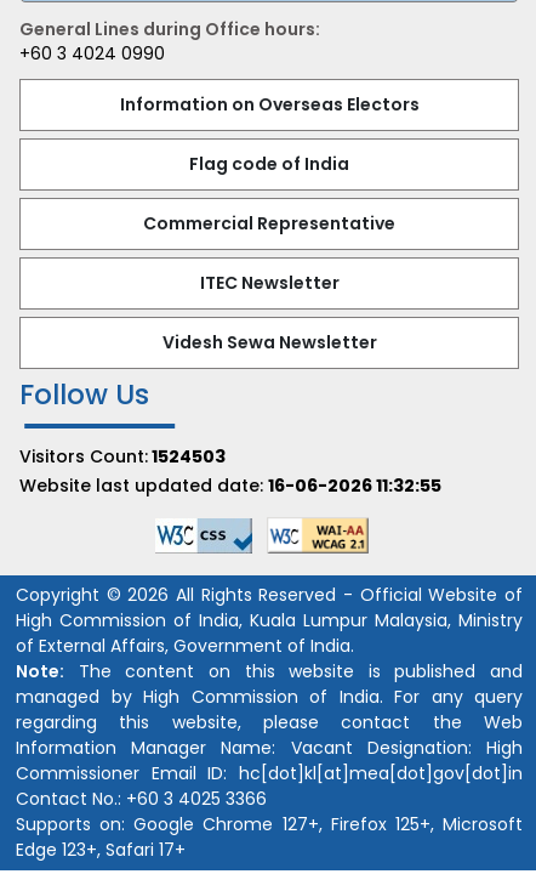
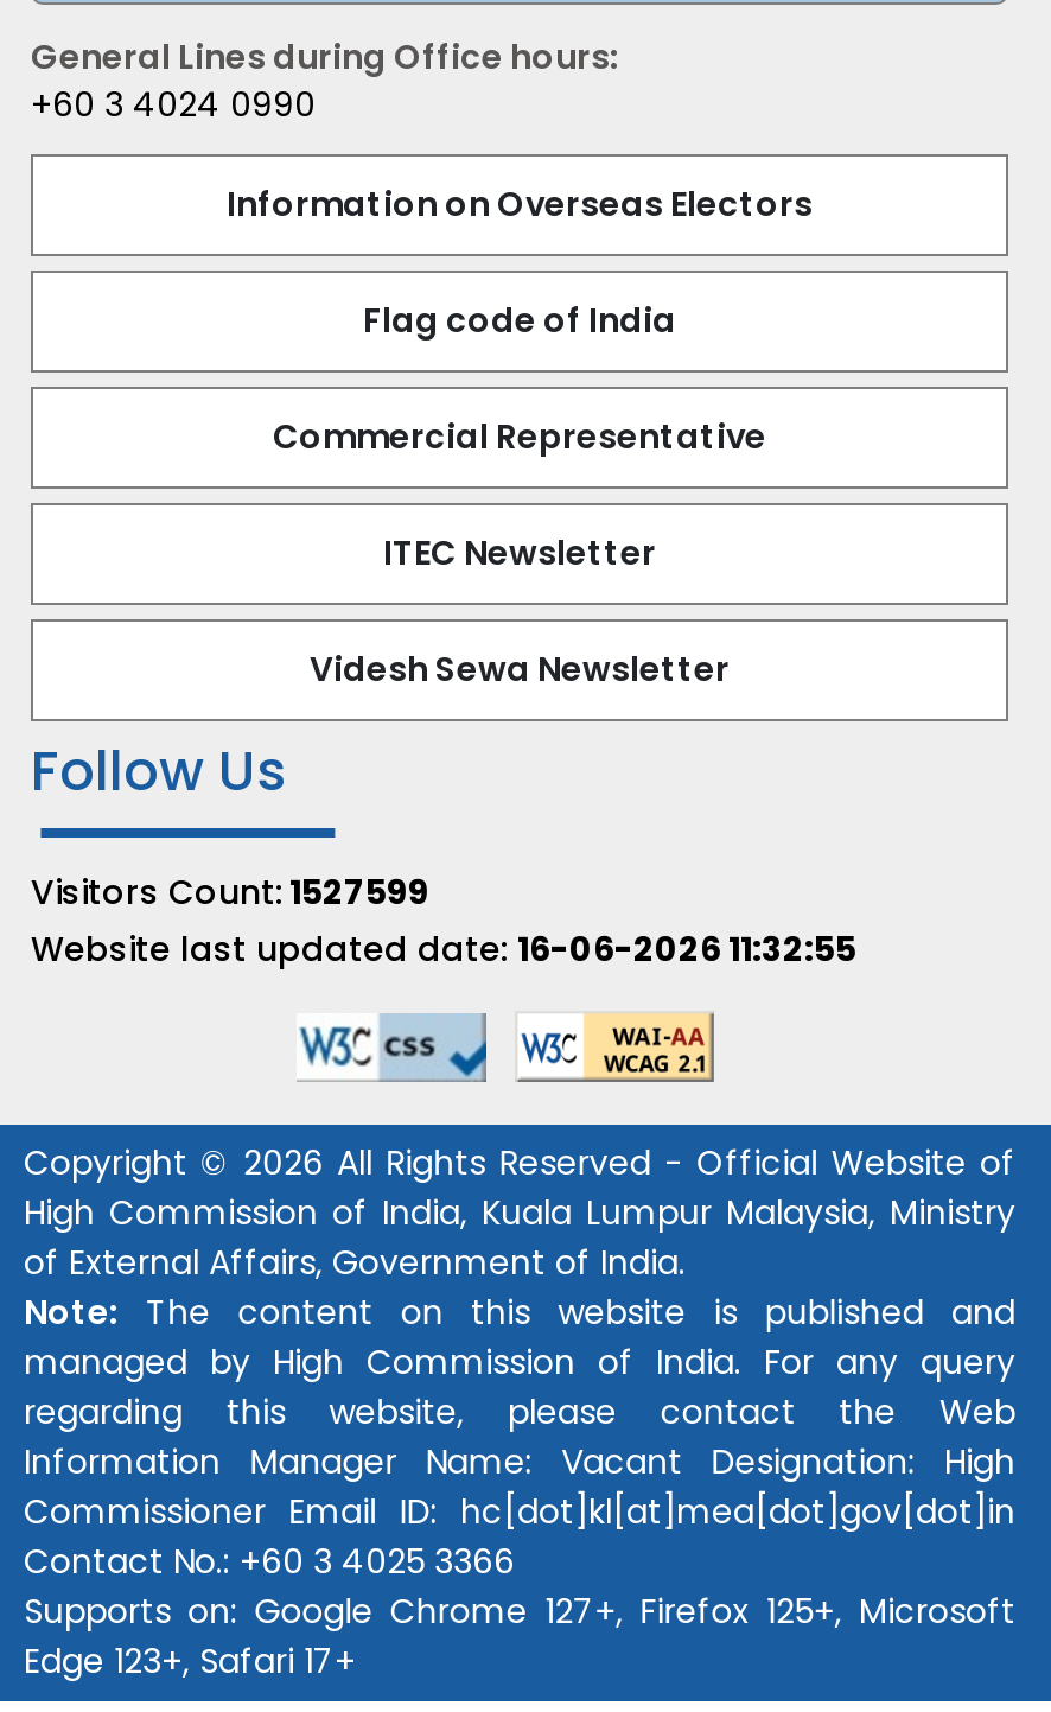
- Visitors Count: 1524503
+ Visitors Count: 1527599
